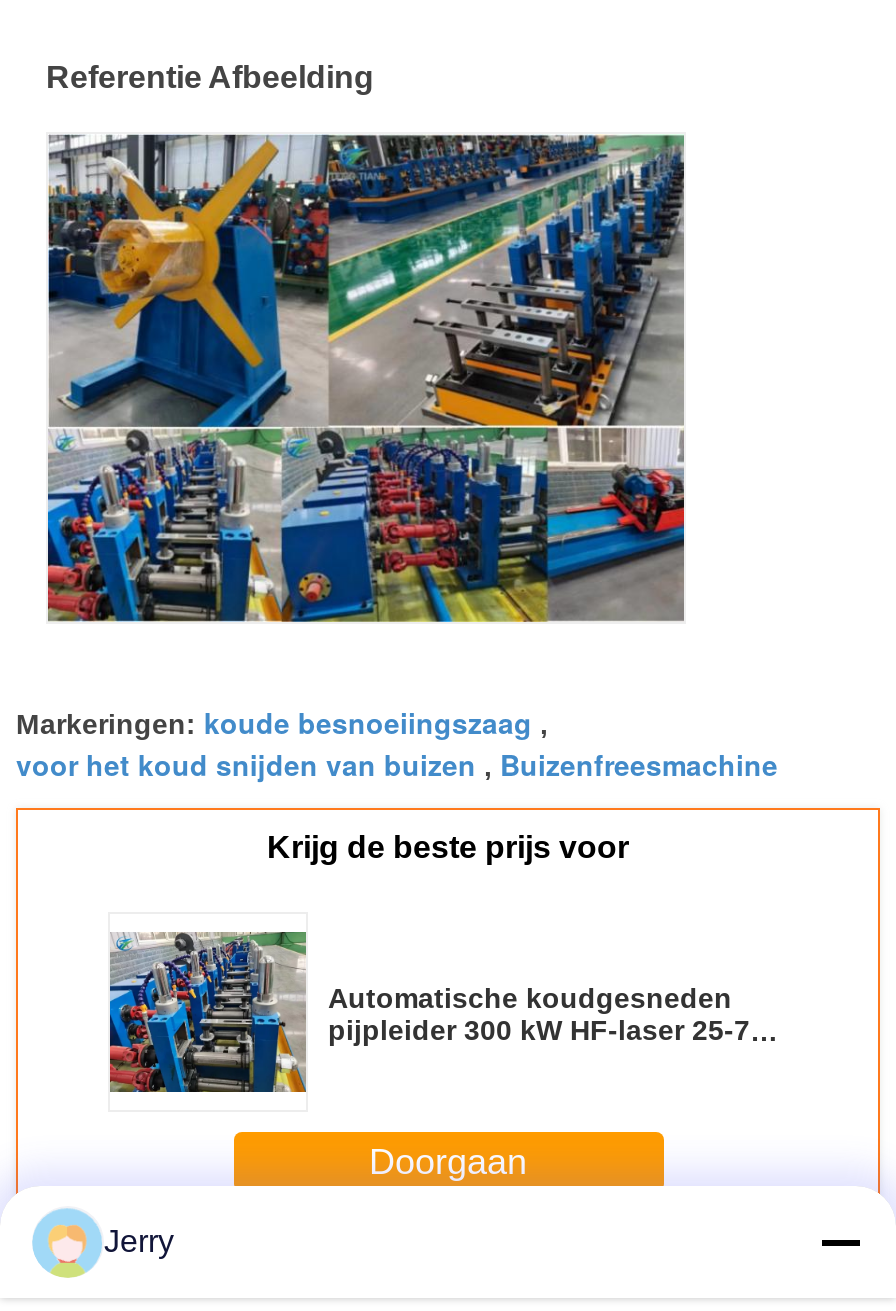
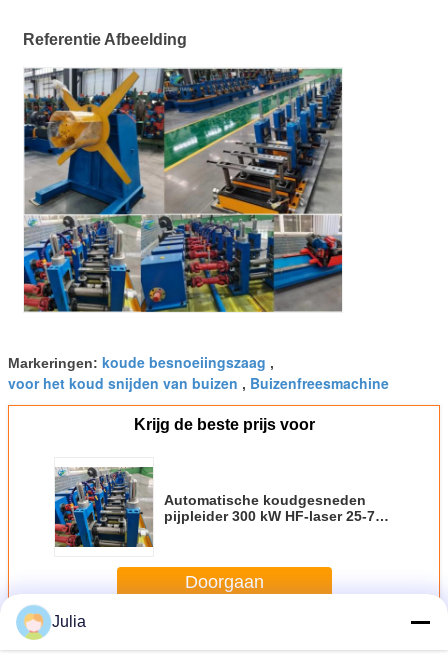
- Jerry
+ Julia
